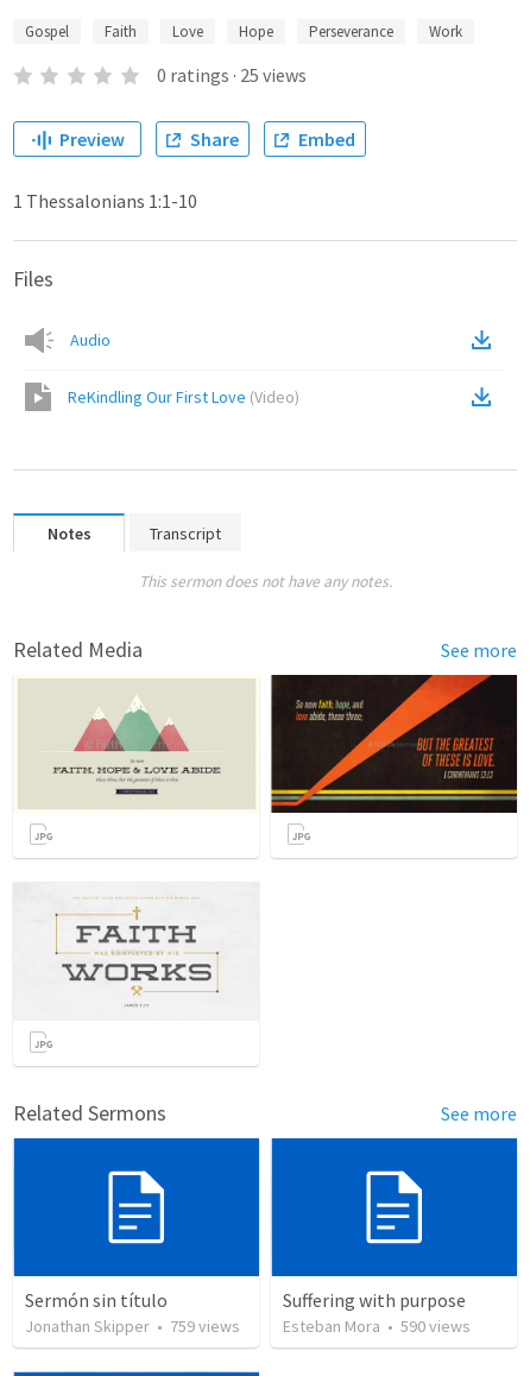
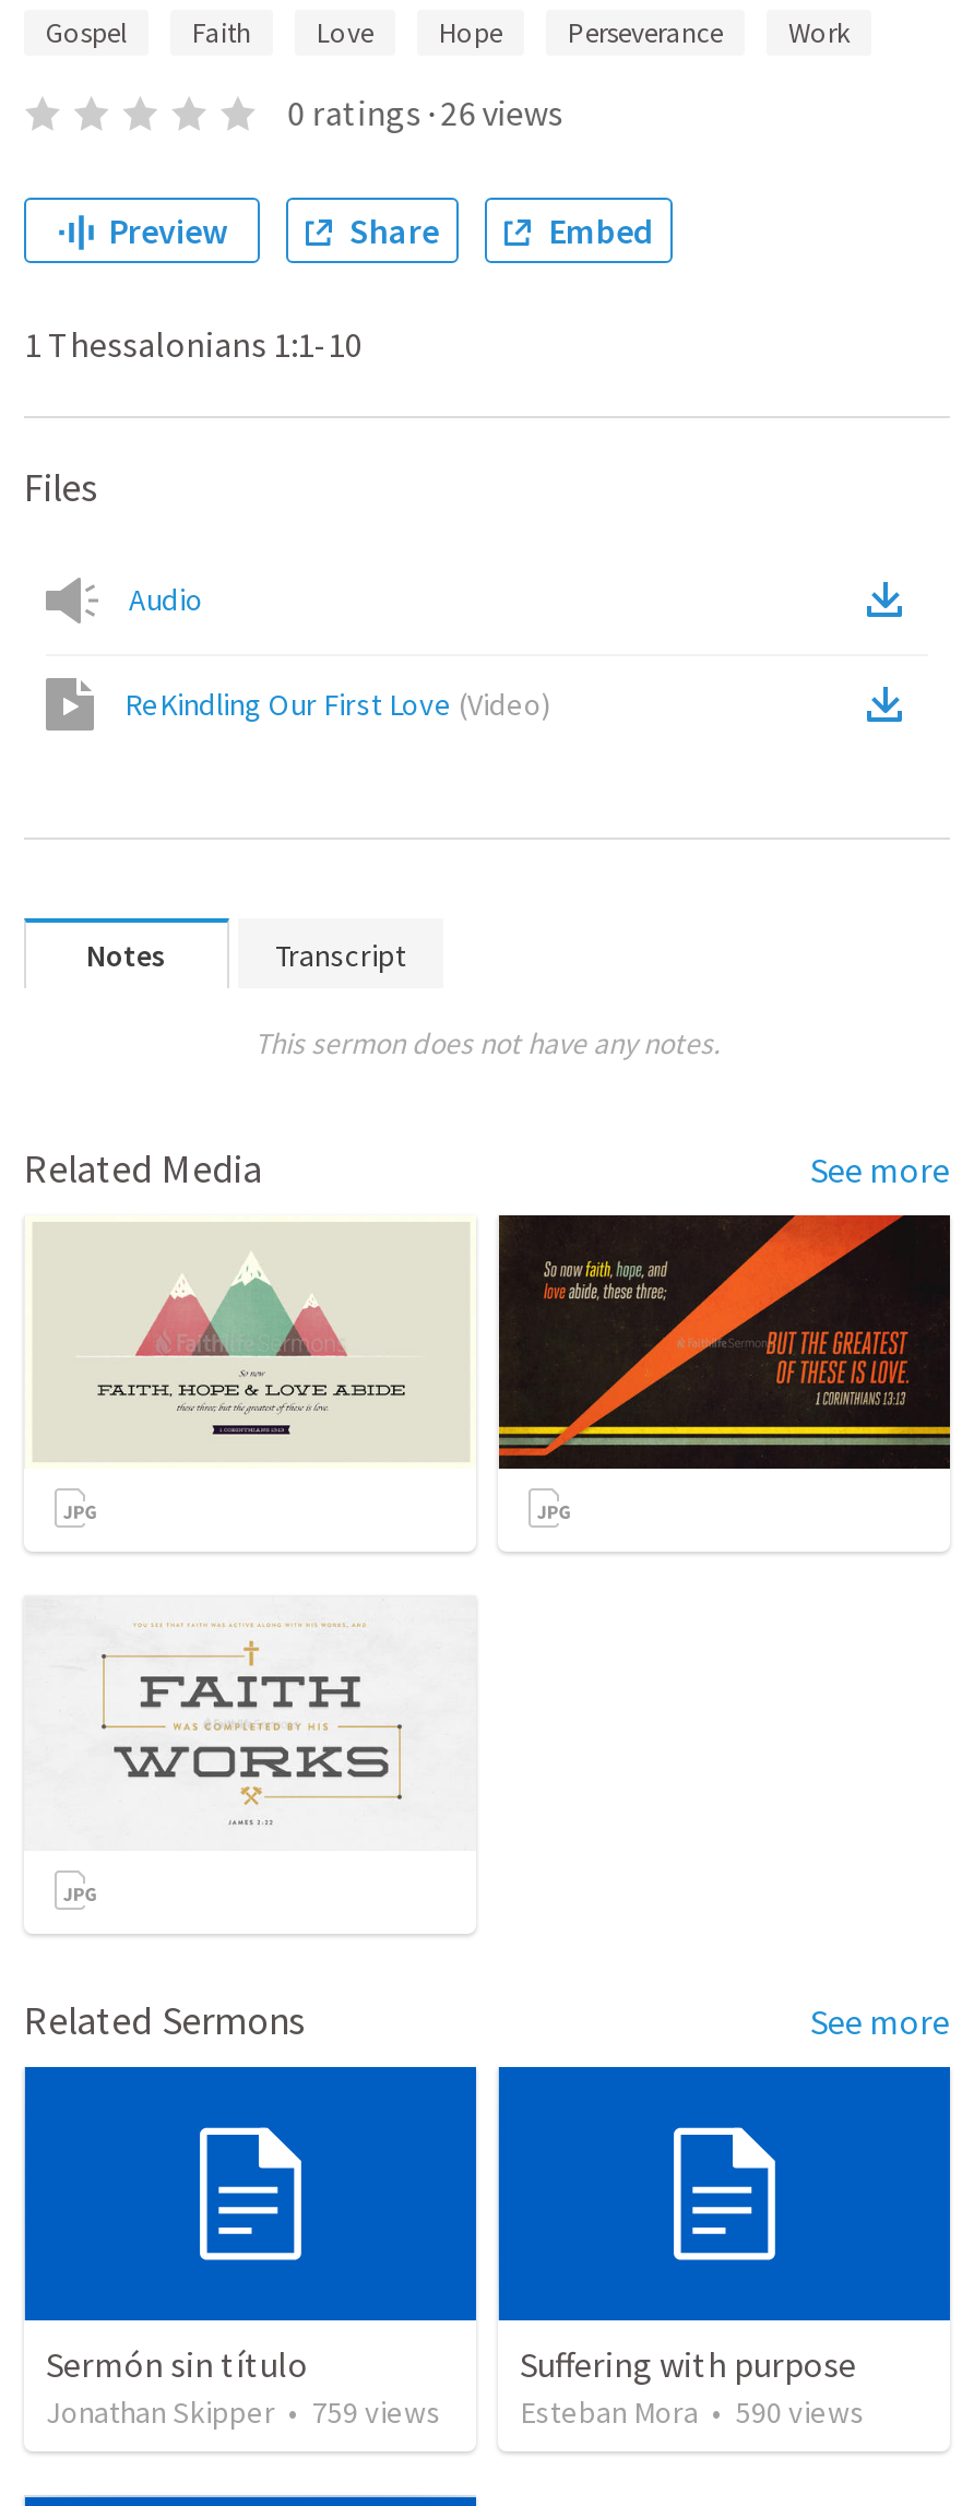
- 0 ratings · 25 views
+ 0 ratings · 26 views
